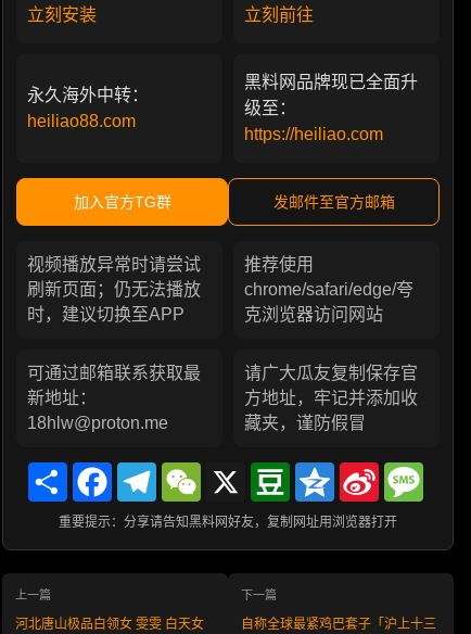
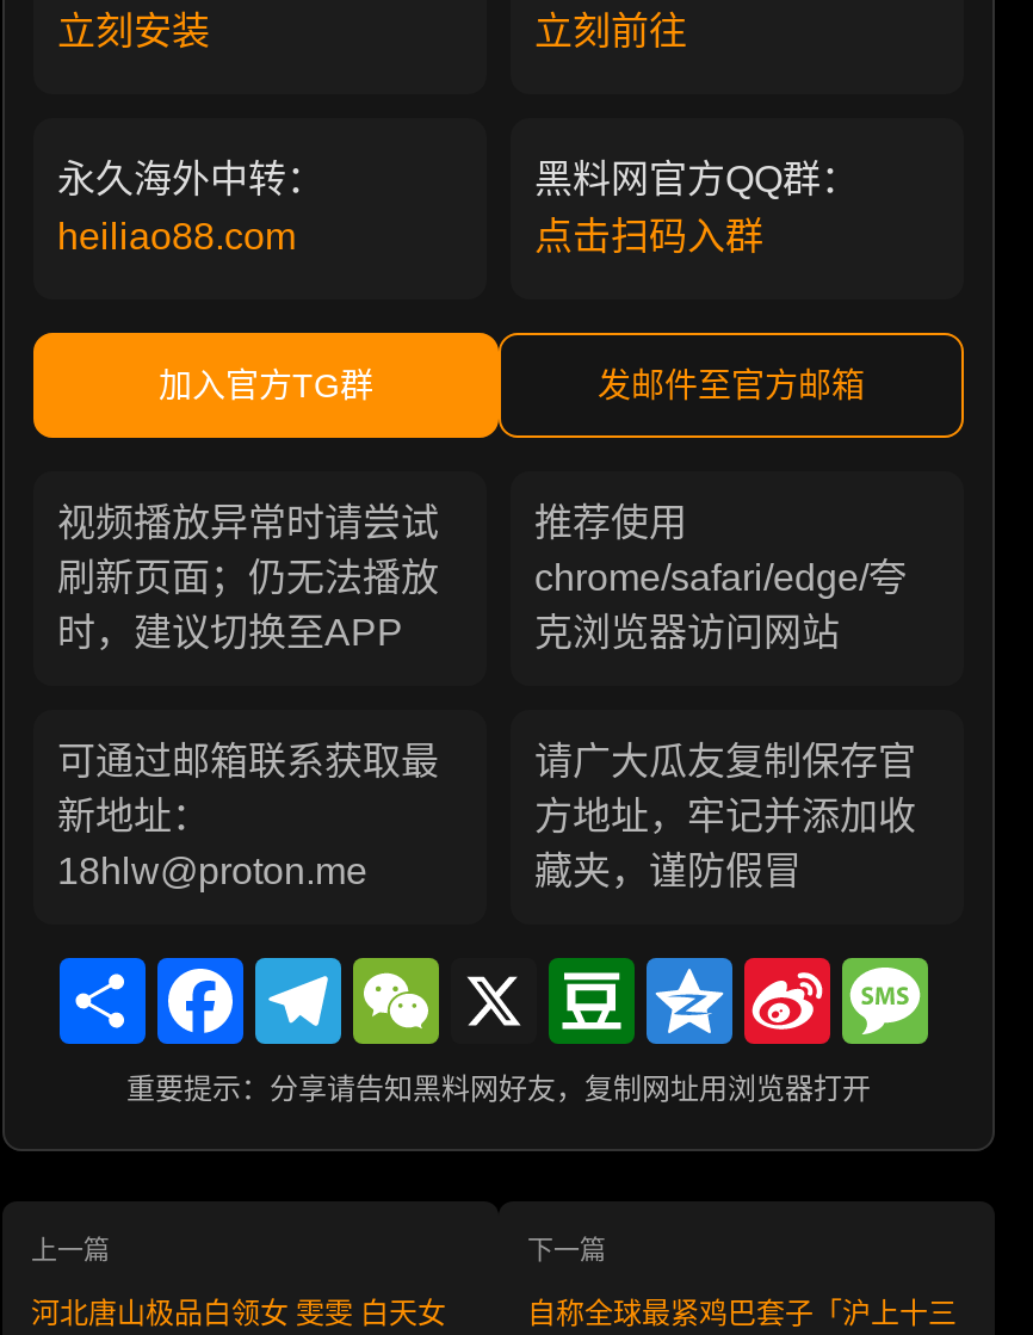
- 黑料网品牌现已全面升
- 级至：
- https://heiliao.com
+ 黑料网官方QQ群：
+ 点击扫码入群
